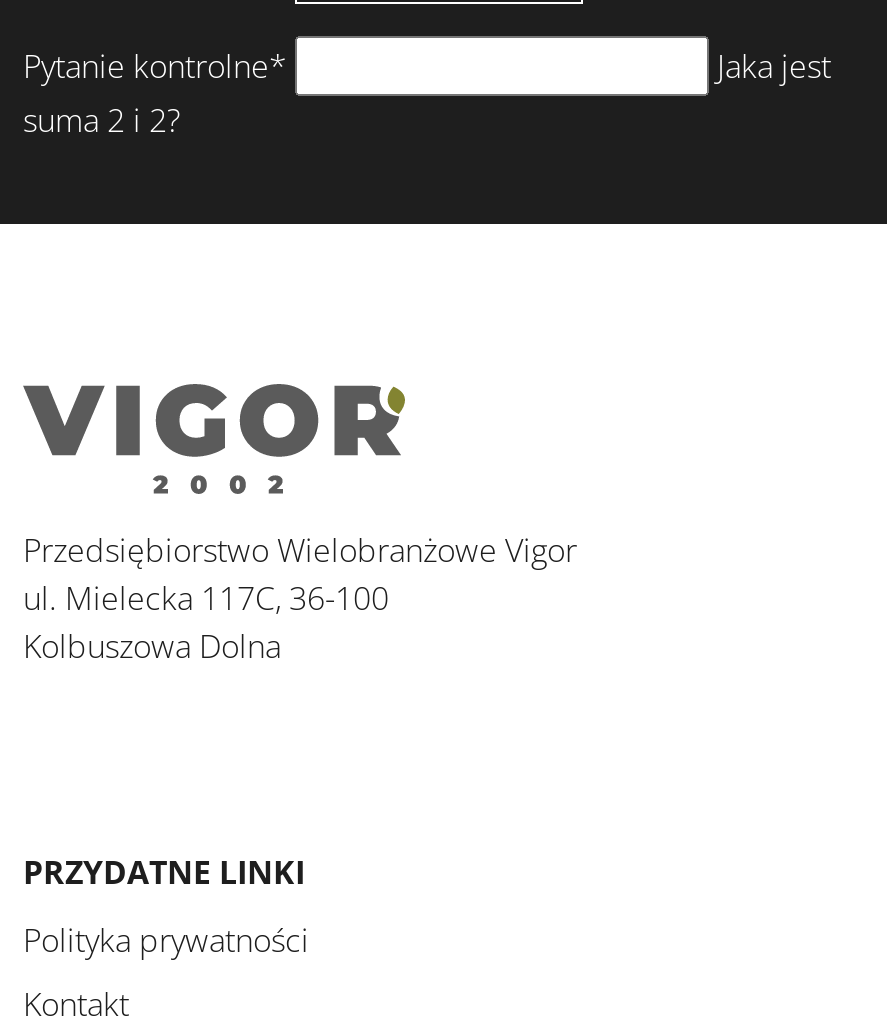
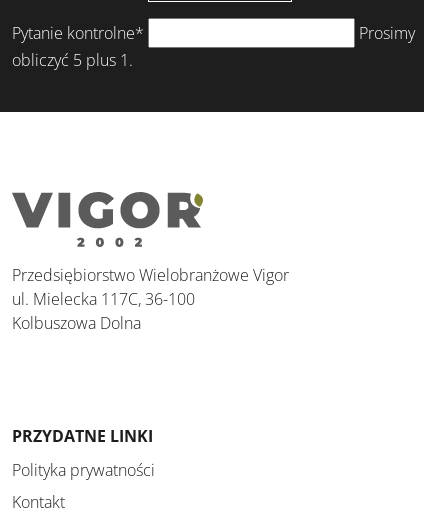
- Jaka jest
- suma 2 i 2?
+ Prosimy
+ obliczyć 5 plus 1.
